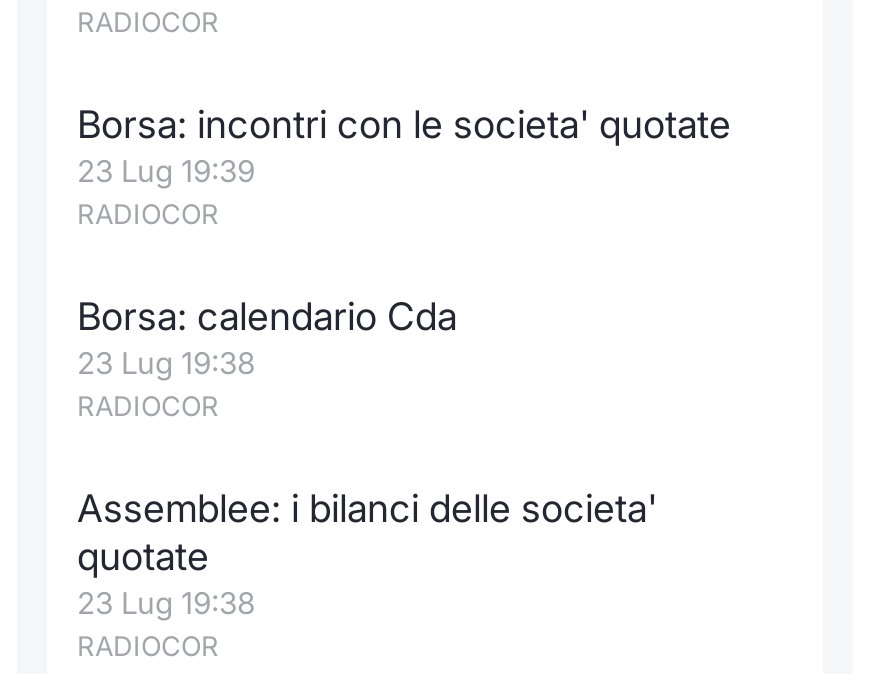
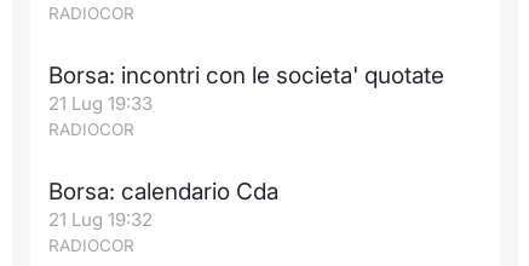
- 23 Lug 19:39
+ 21 Lug 19:33

- 23 Lug 19:38
- RADIOCOR
- Assemblee: i bilanci delle societa'
- quotate
- 23 Lug 19:38
+ 21 Lug 19:32
